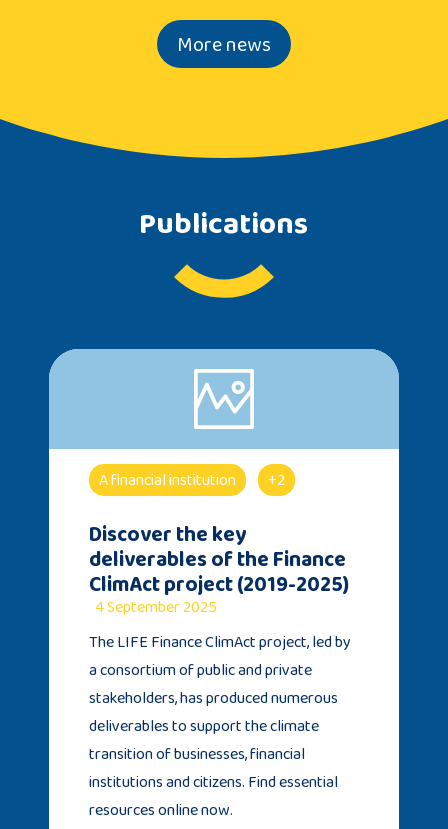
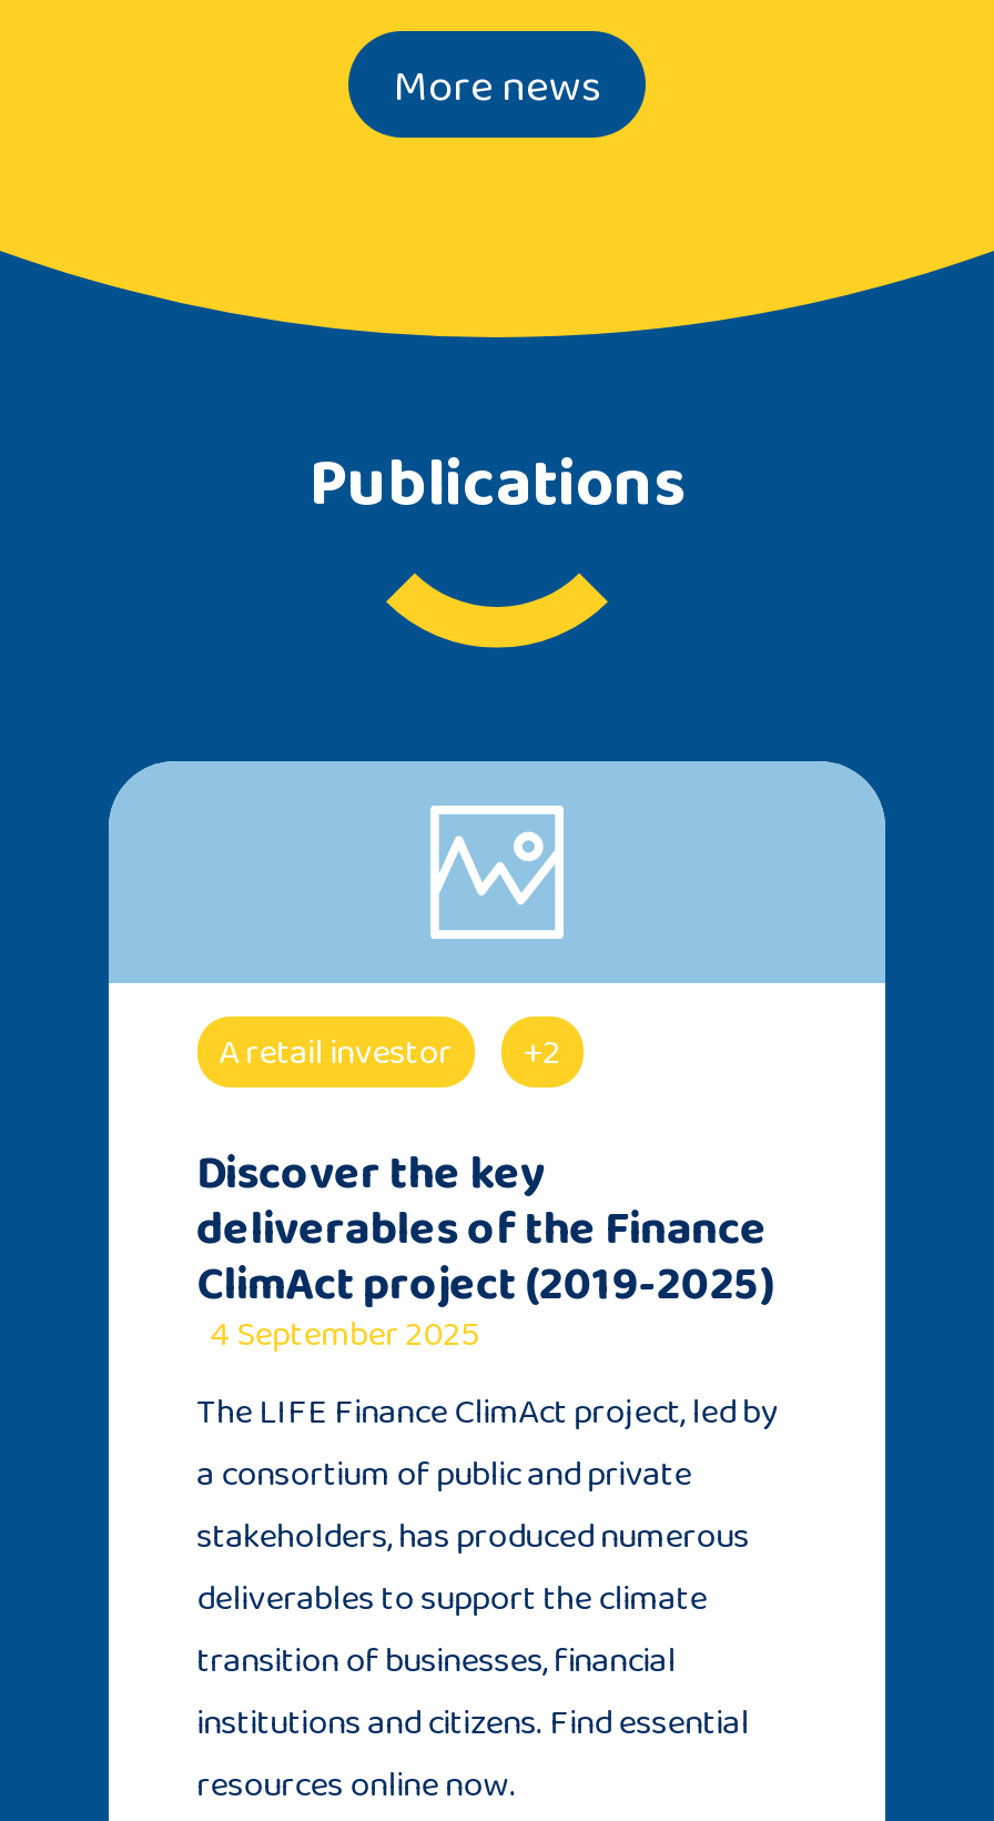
- A financial institution
+ A retail investor
